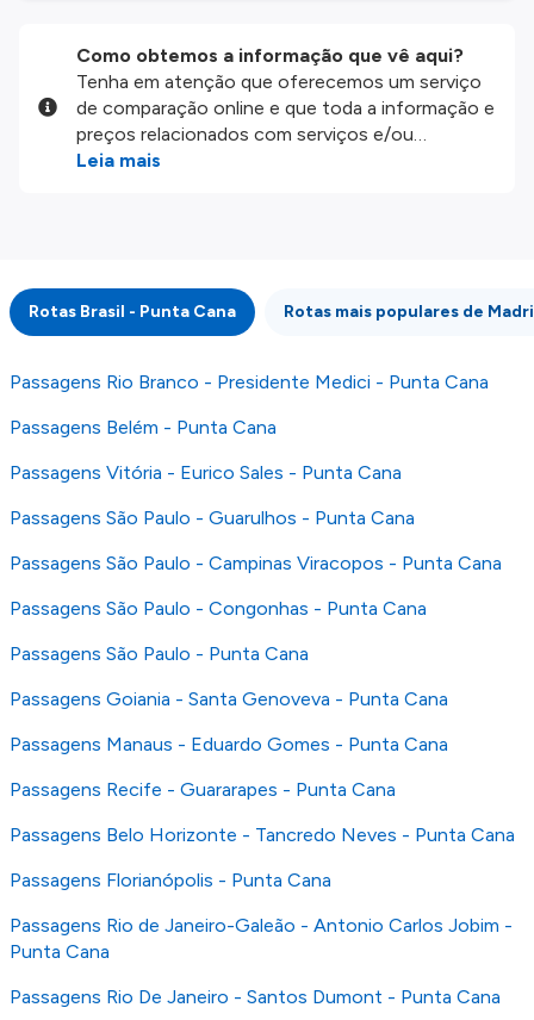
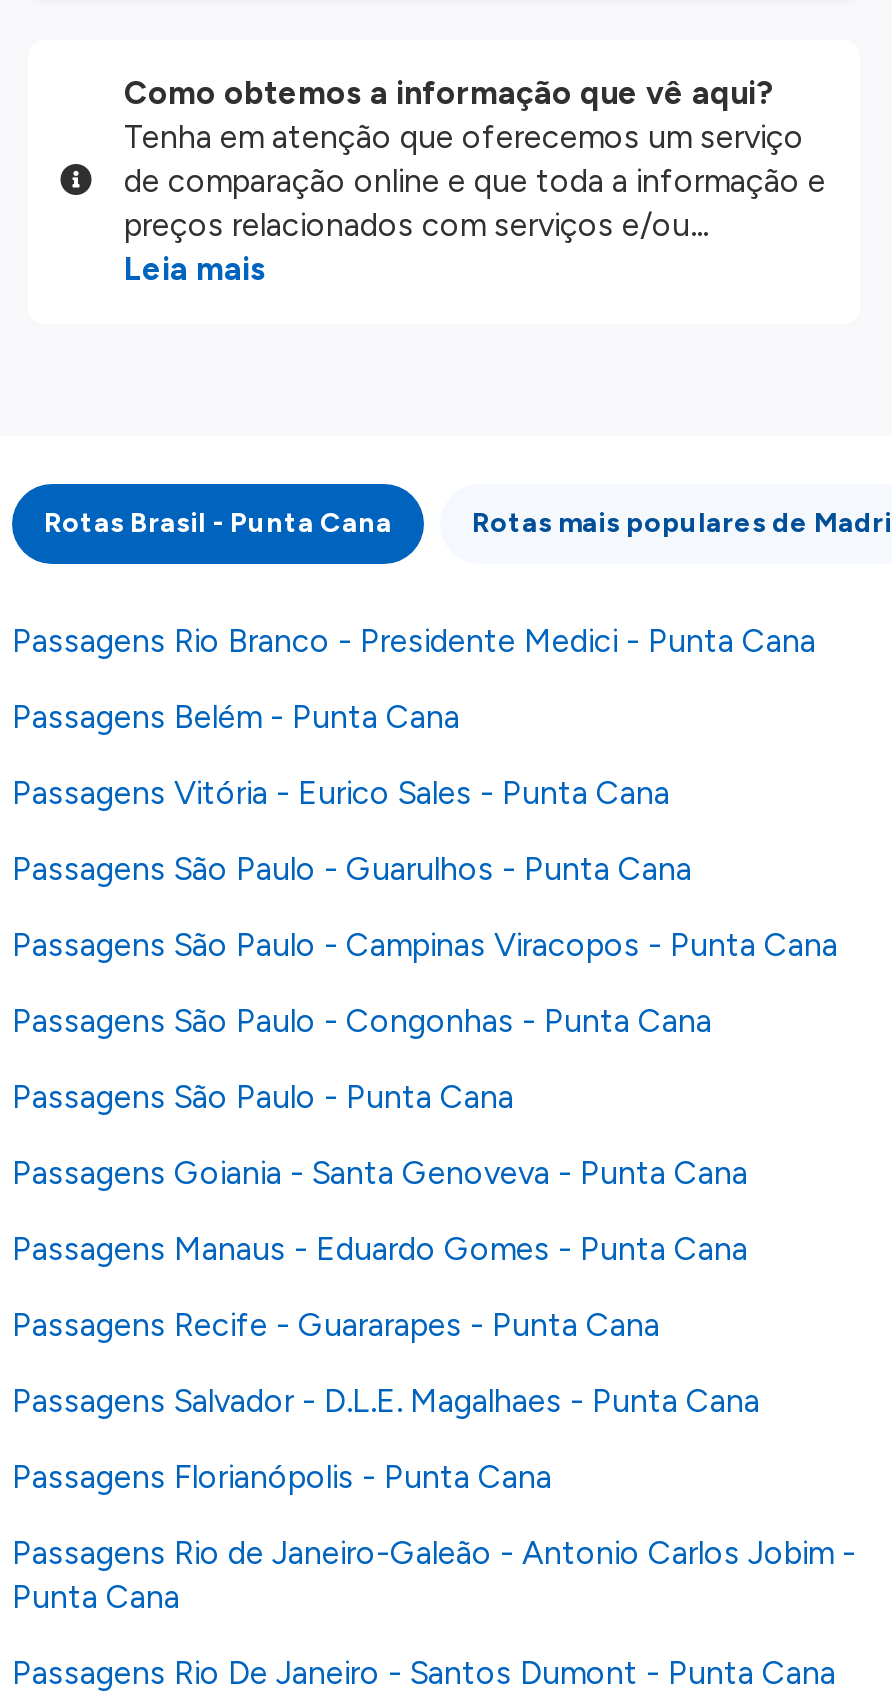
- Passagens Belo Horizonte - Tancredo Neves - Punta Cana
+ Passagens Salvador - D.L.E. Magalhaes - Punta Cana
